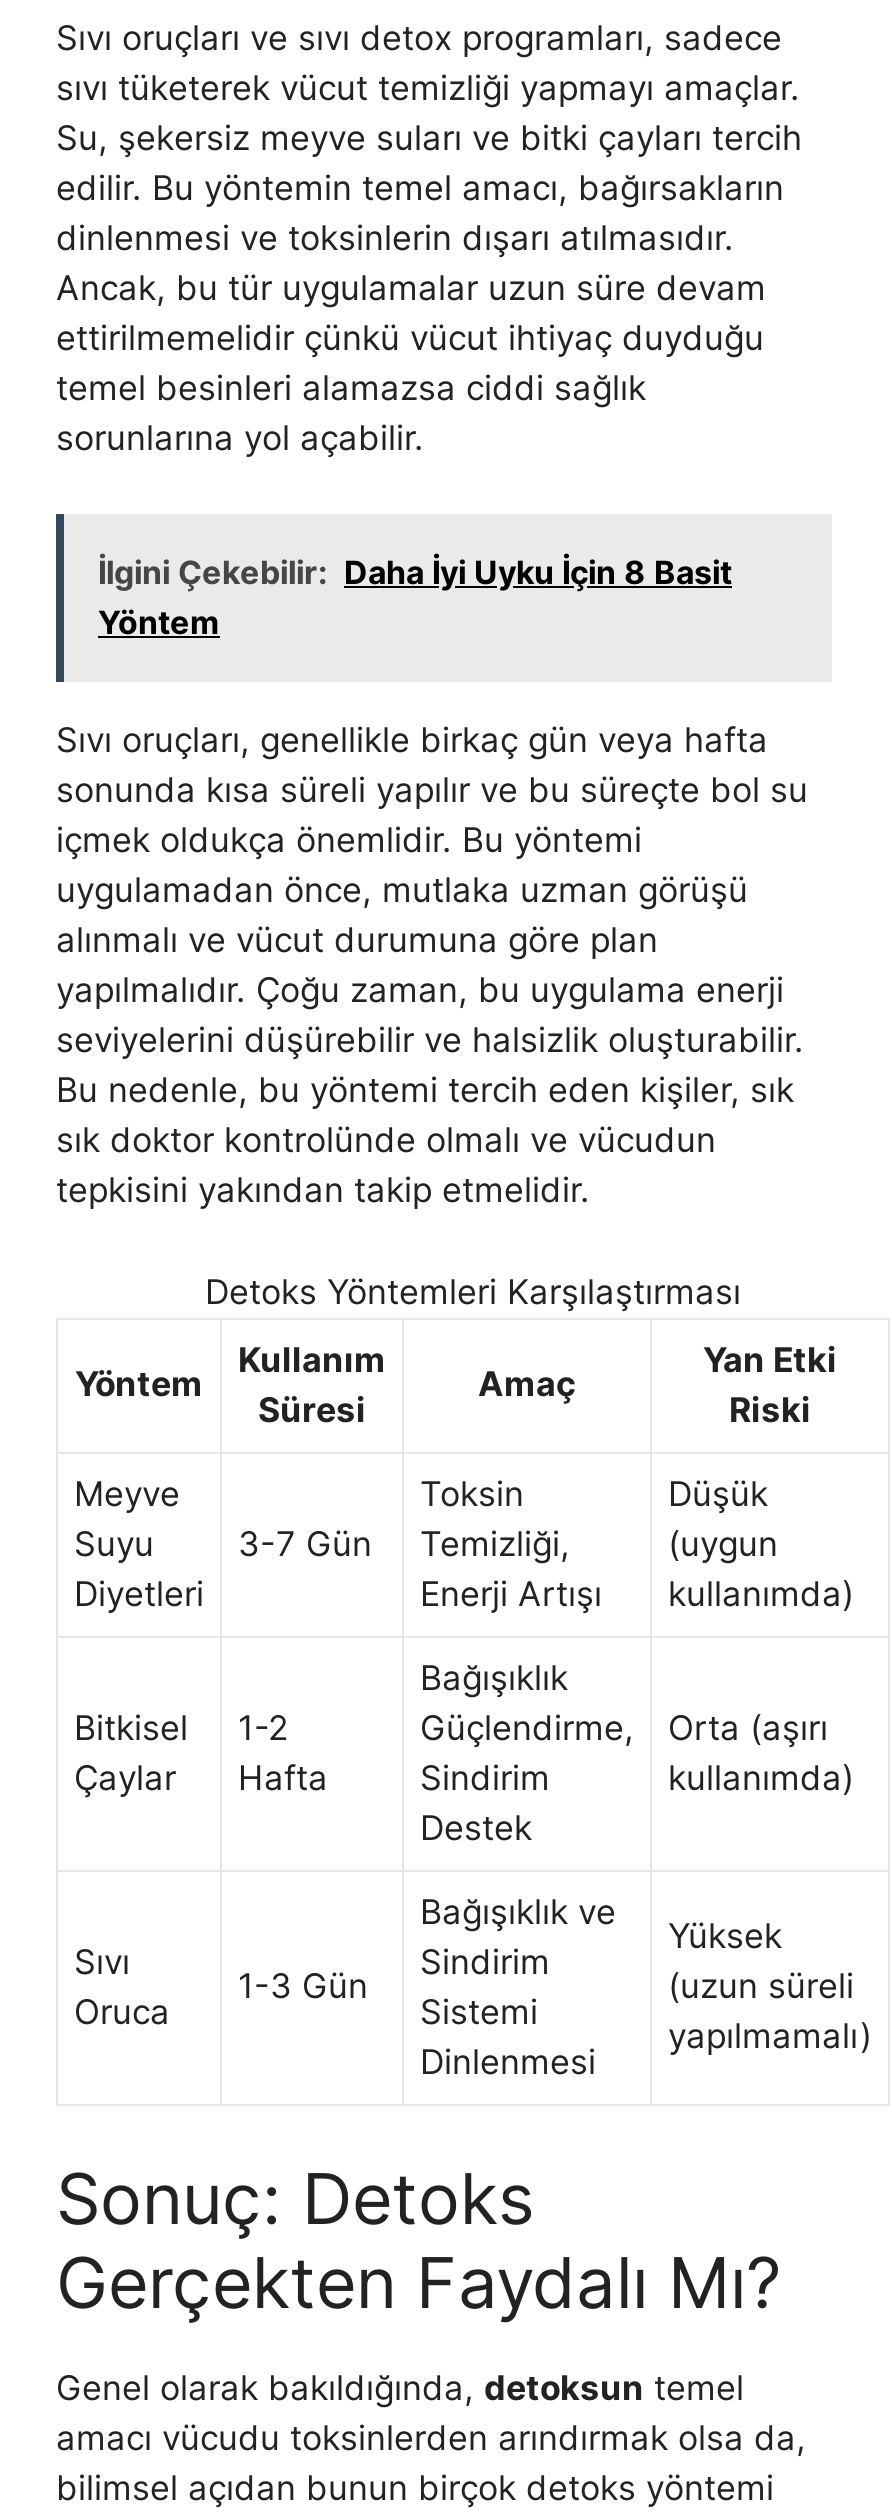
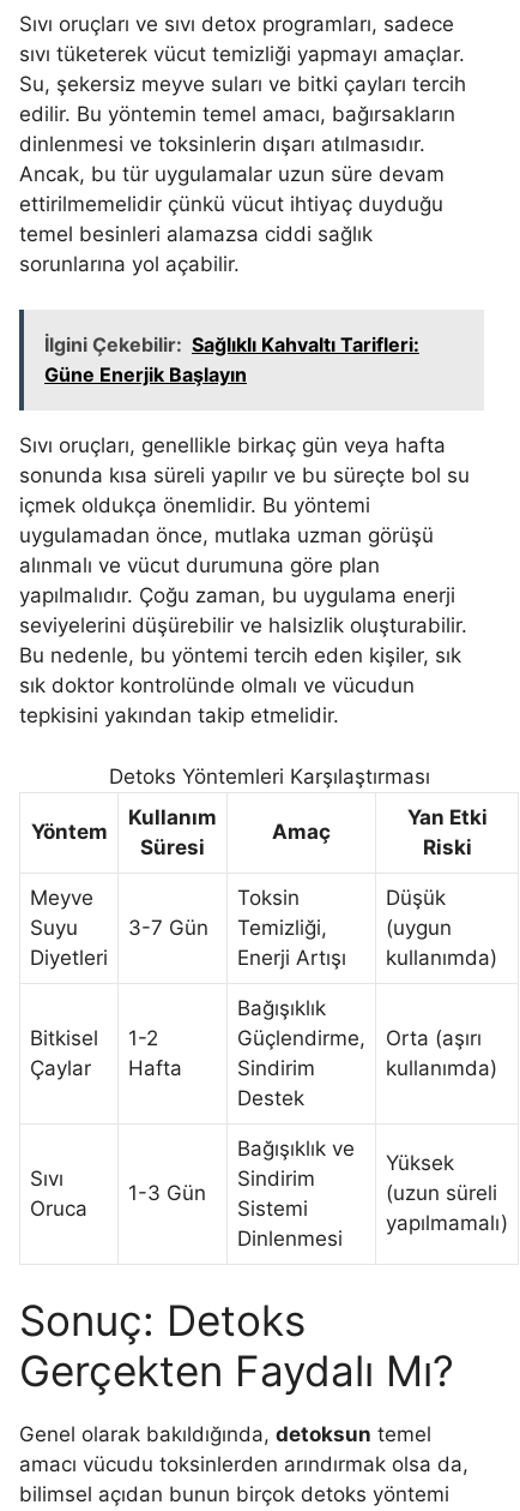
- İlgini Çekebilir: Daha İyi Uyku İçin 8 Basit
- Yöntem
+ İlgini Çekebilir: Sağlıklı Kahvaltı Tarifleri:
+ Güne Enerjik Başlayın
